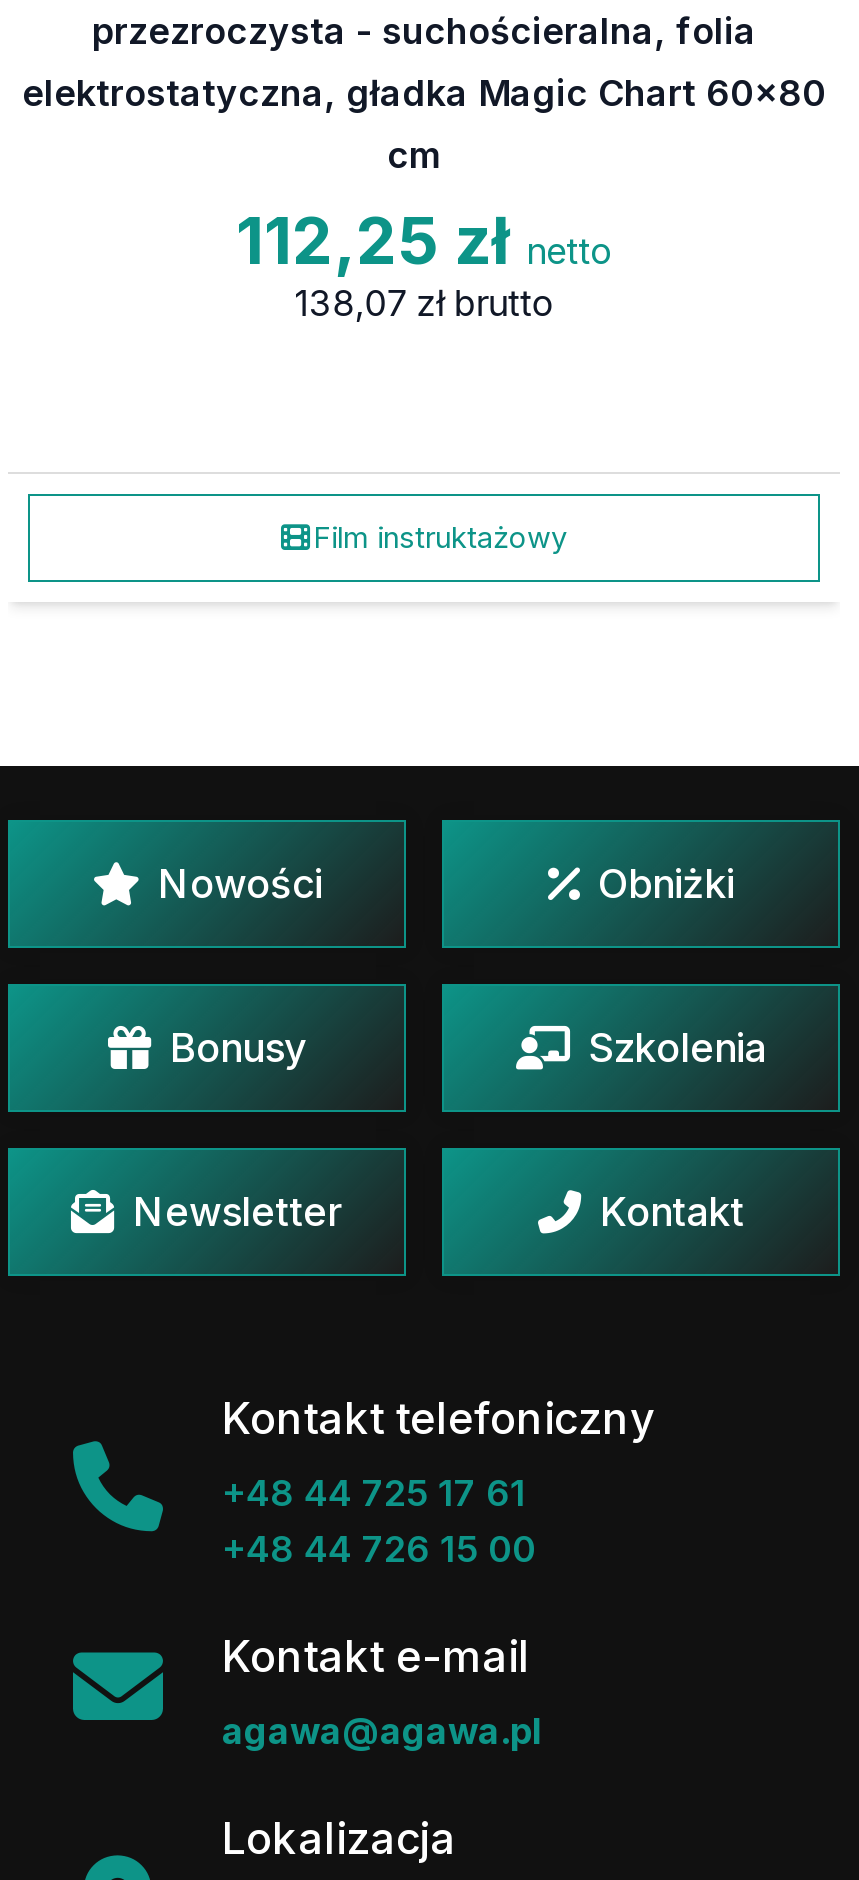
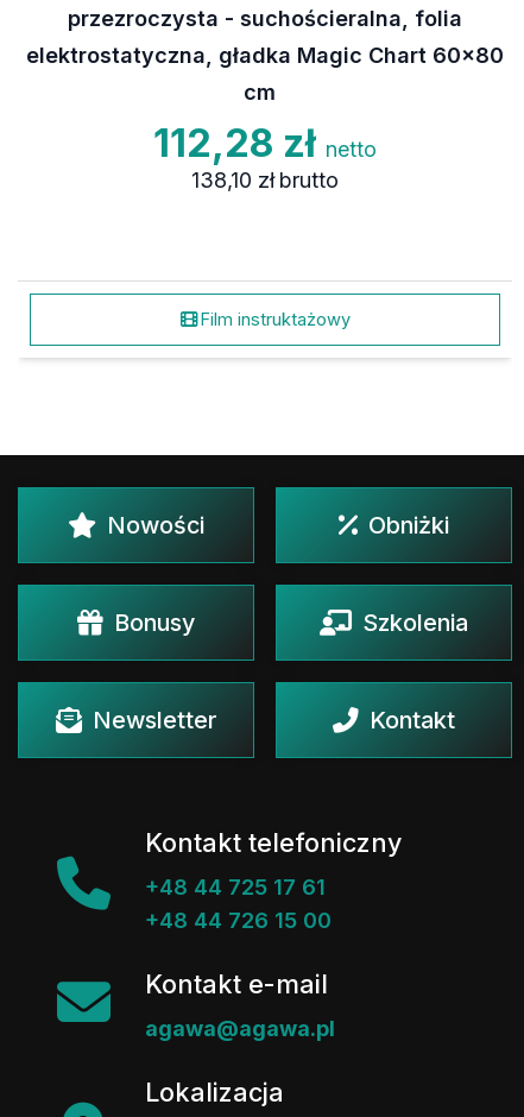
- 112,25 zł netto
+ 112,28 zł netto

- 138,07 zł brutto
+ 138,10 zł brutto
